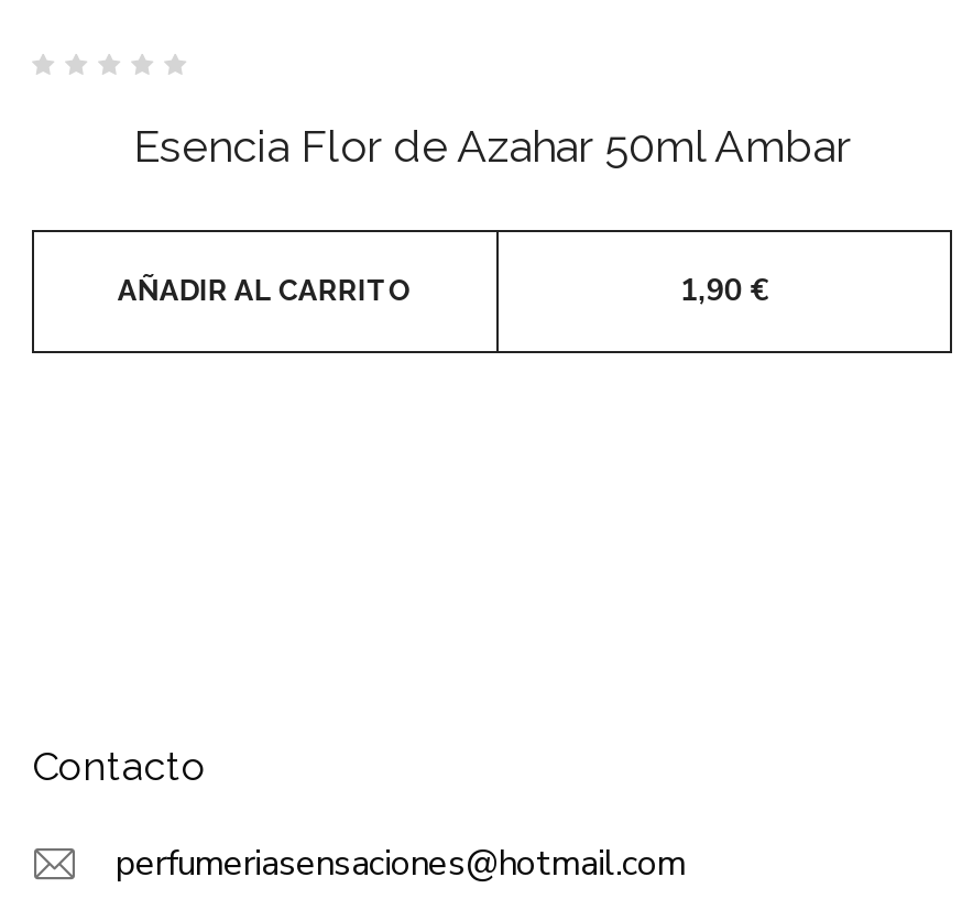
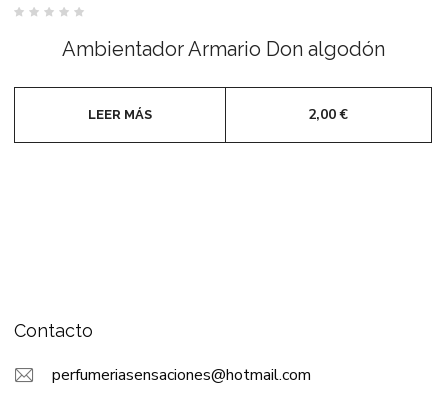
- Esencia Flor de Azahar 50ml Ambar
+ Ambientador Armario Don algodón

- 1,90 €
- AÑADIR AL CARRITO
+ 2,00 €
+ LEER MÁS
